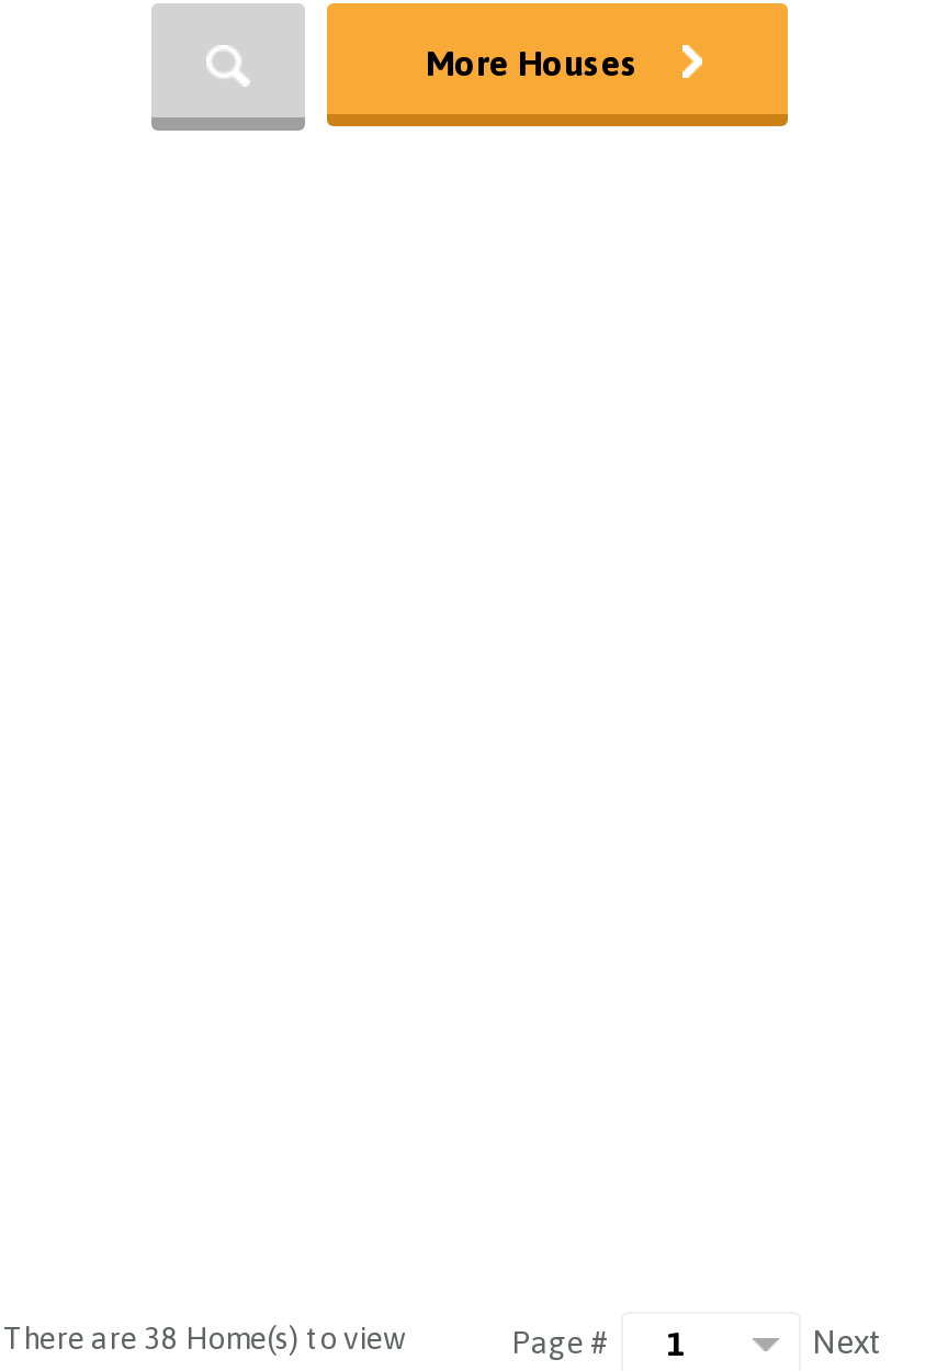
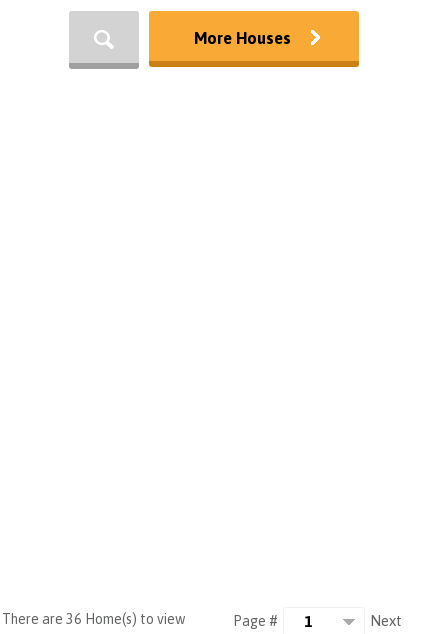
- There are 38 Home(s) to view
+ There are 36 Home(s) to view
